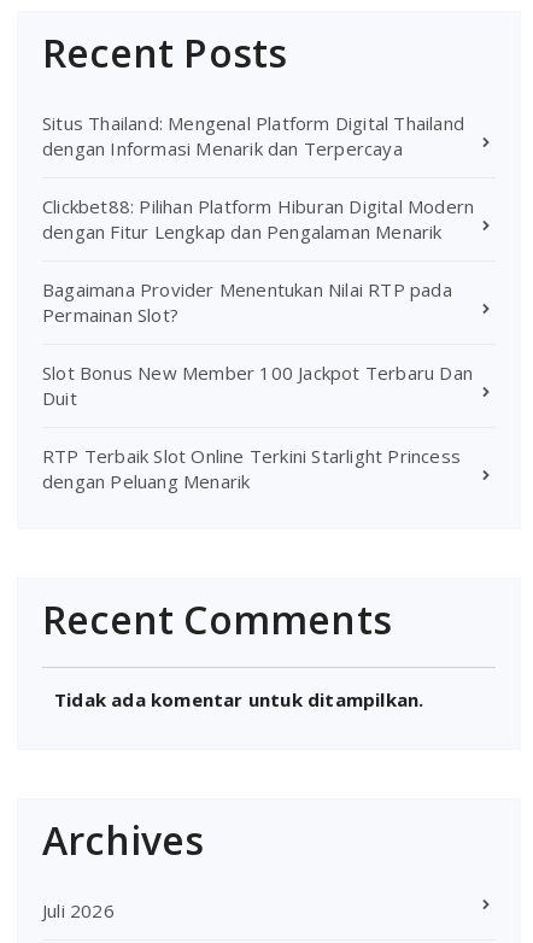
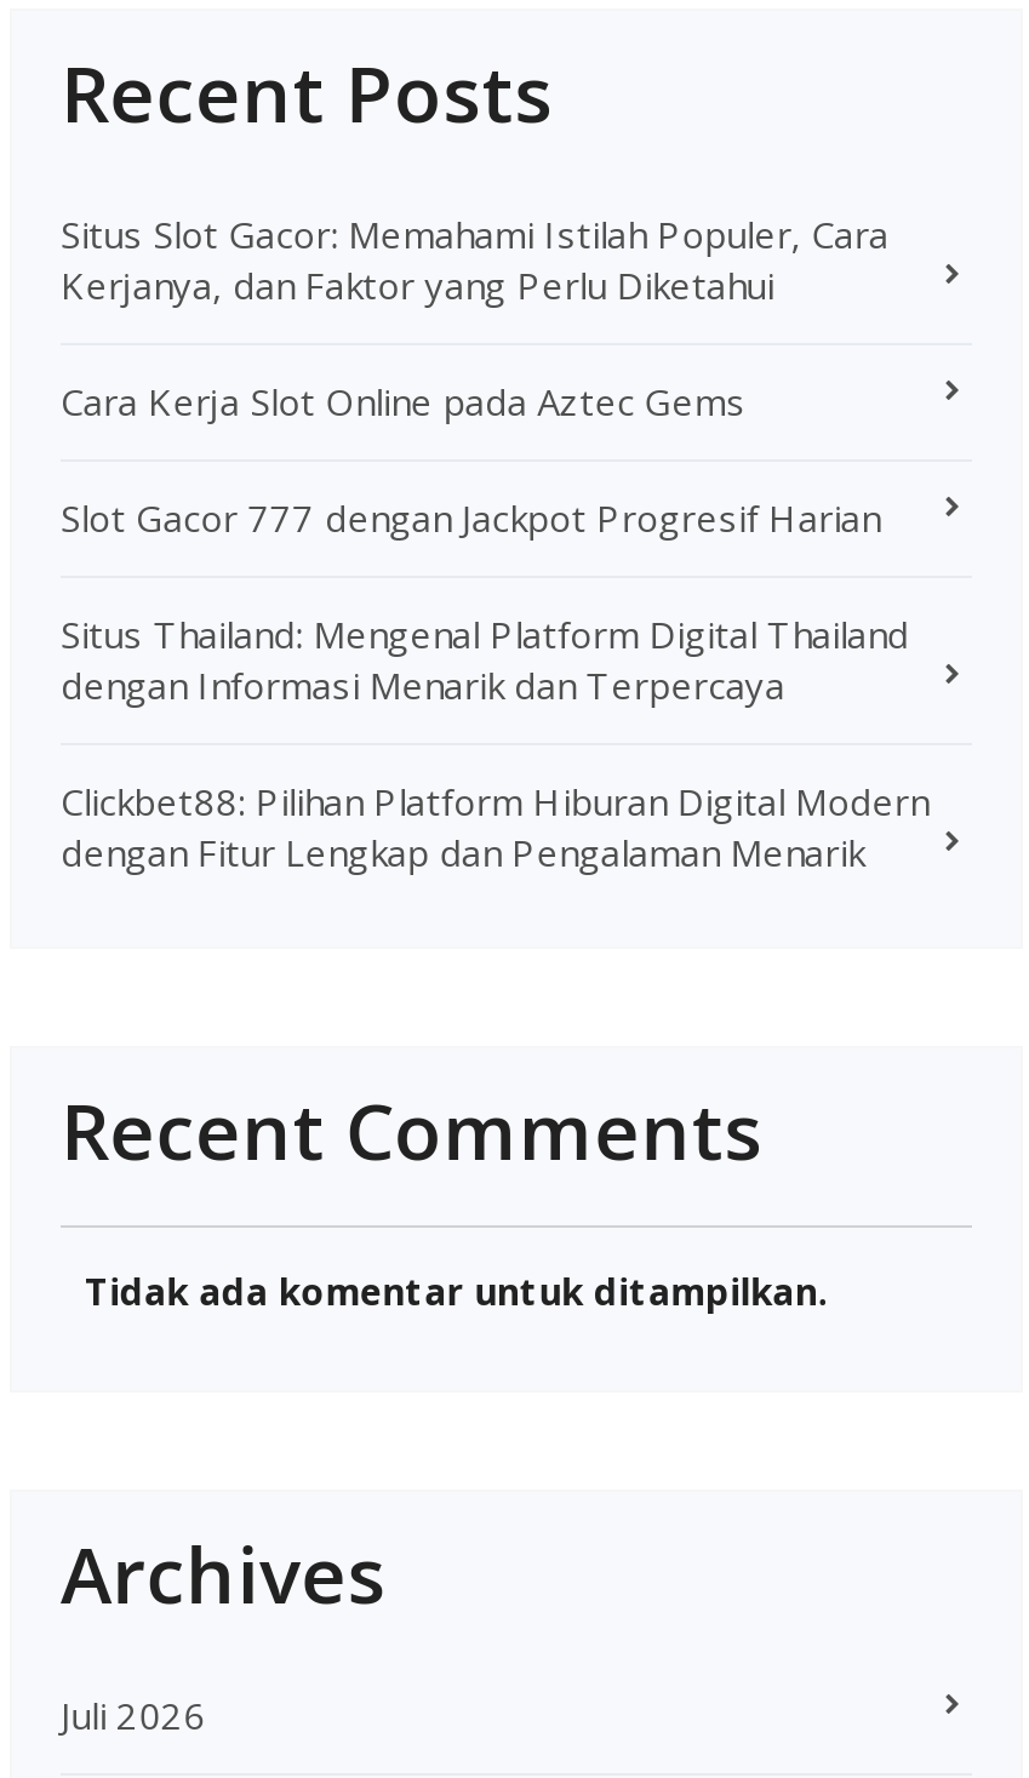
+ Situs Slot Gacor: Memahami Istilah Populer, Cara
+ Kerjanya, dan Faktor yang Perlu Diketahui
+ Cara Kerja Slot Online pada Aztec Gems
+ Slot Gacor 777 dengan Jackpot Progresif Harian

moved down: Situs Thailand: Mengenal Platform Digital Thailand | dengan Informasi Menarik dan Terpercaya | Clickbet88: Pilihan Platform Hiburan Digital Modern | dengan Fitur Lengkap dan Pengalaman Menarik

- Bagaimana Provider Menentukan Nilai RTP pada
- Permainan Slot?
- Slot Bonus New Member 100 Jackpot Terbaru Dan
- Duit
- RTP Terbaik Slot Online Terkini Starlight Princess
- dengan Peluang Menarik
